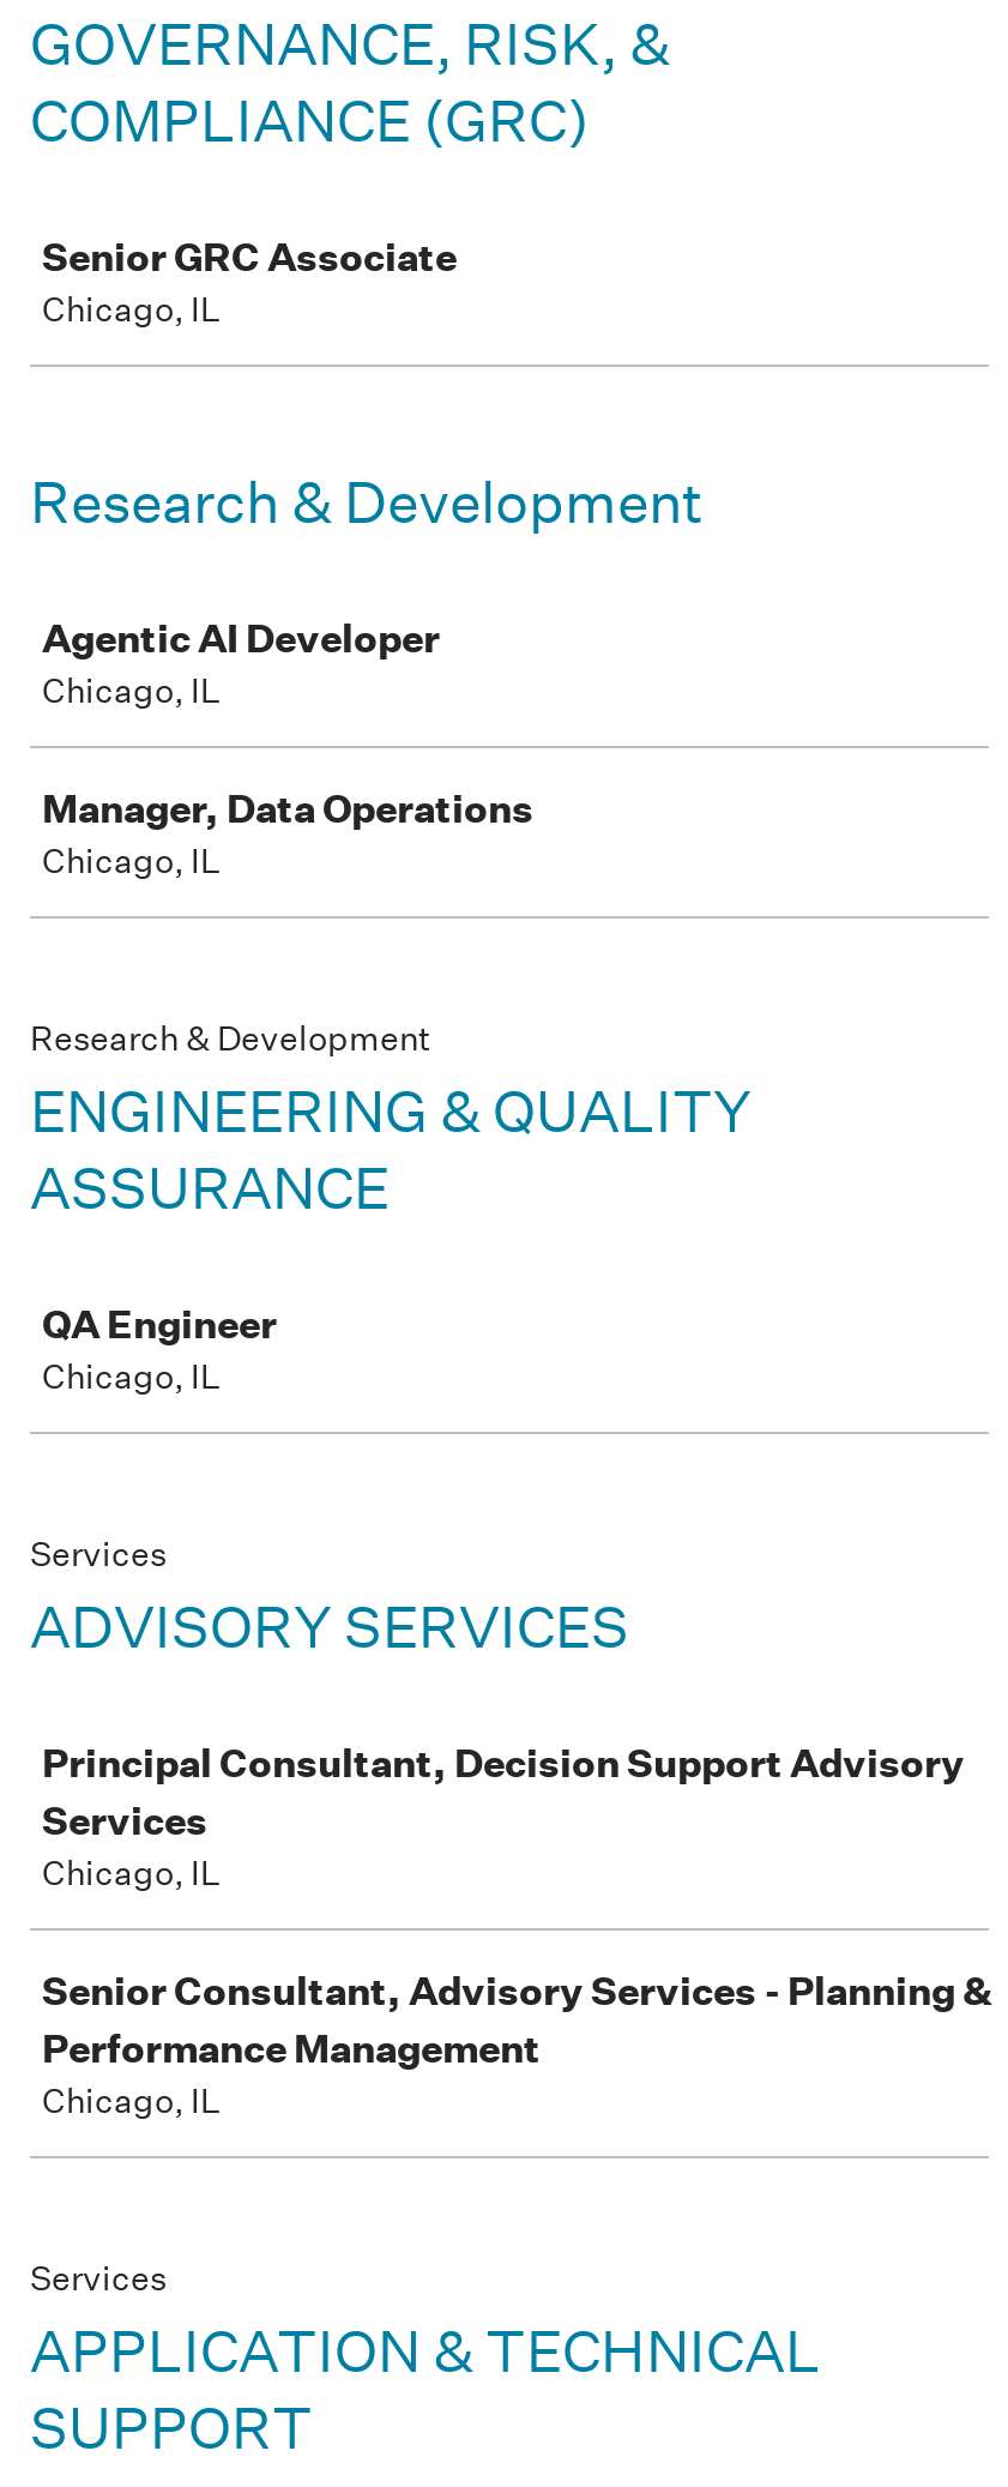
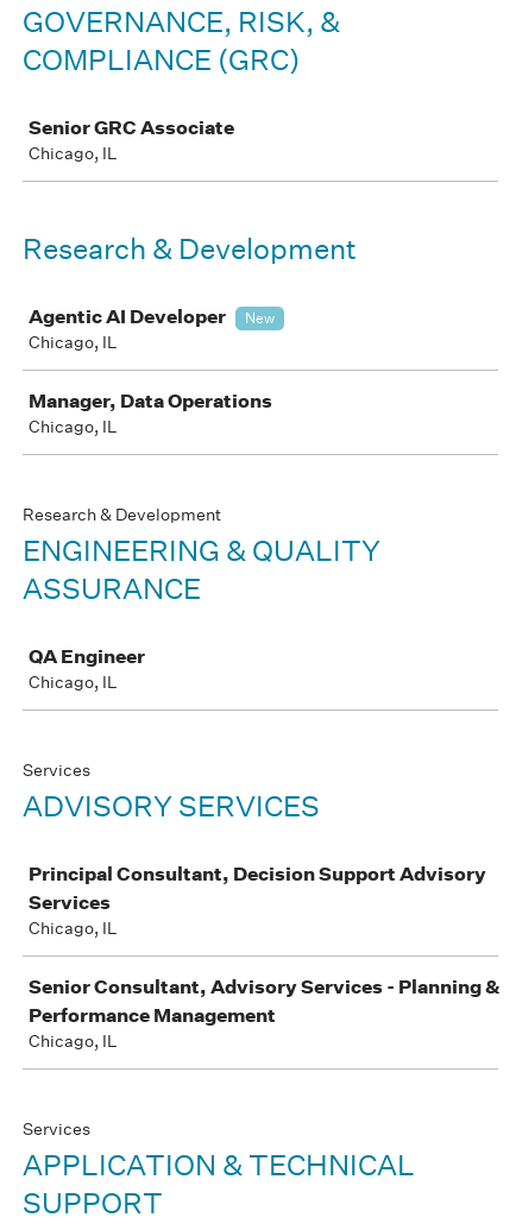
+ New
